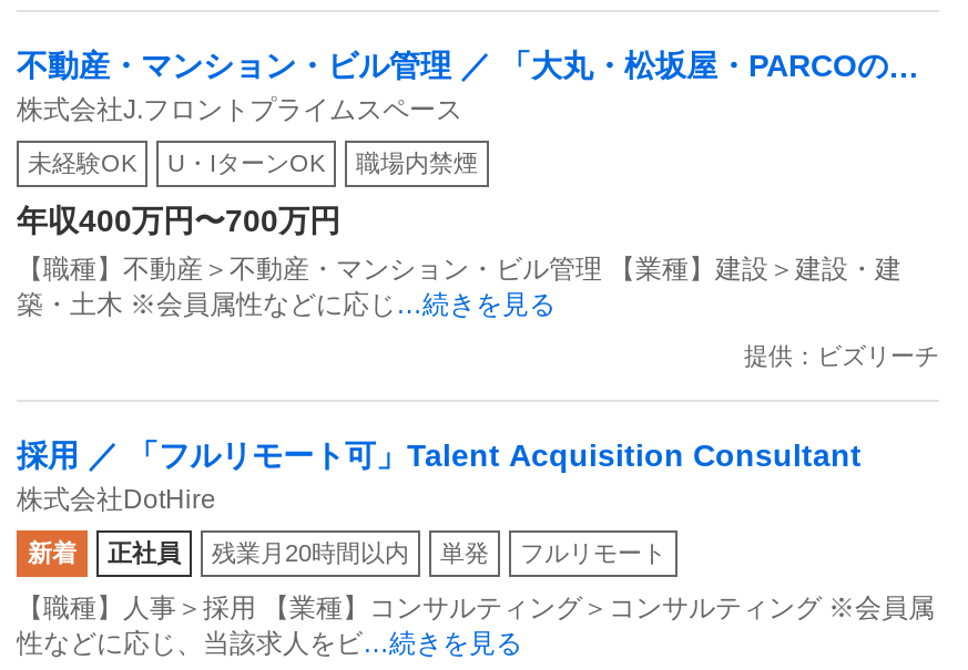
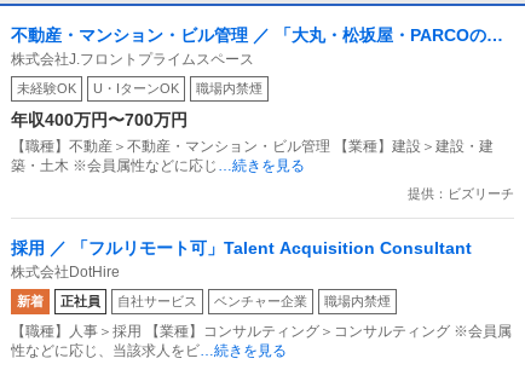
- 残業月20時間以内
- 単発
- フルリモート
+ 自社サービス
+ ベンチャー企業
+ 職場内禁煙
